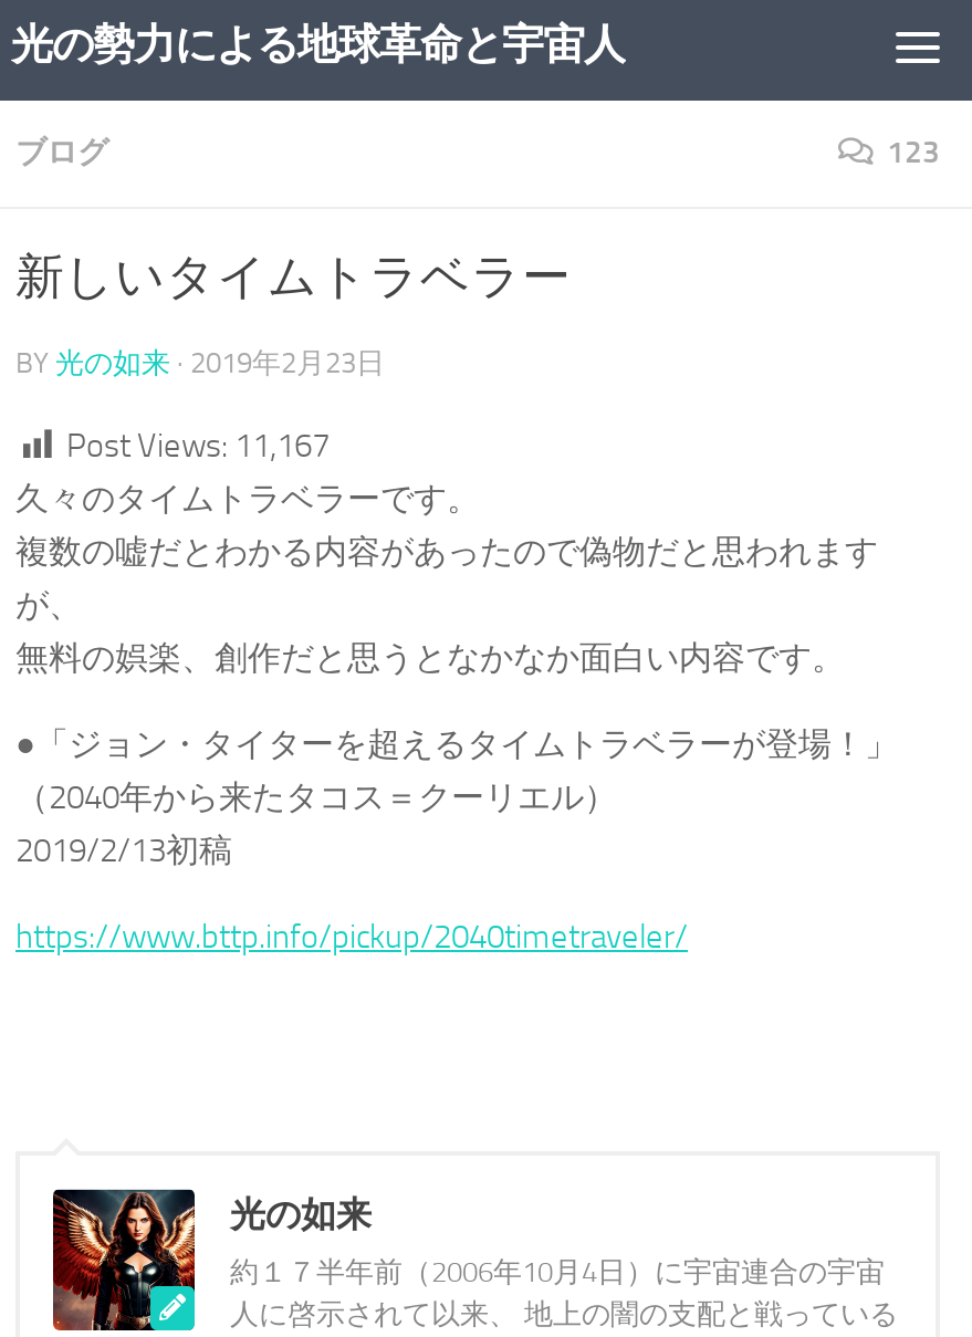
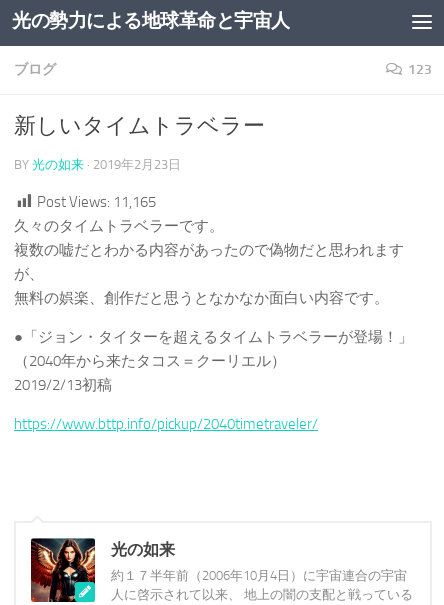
- Post Views: 11,167
+ Post Views: 11,165
